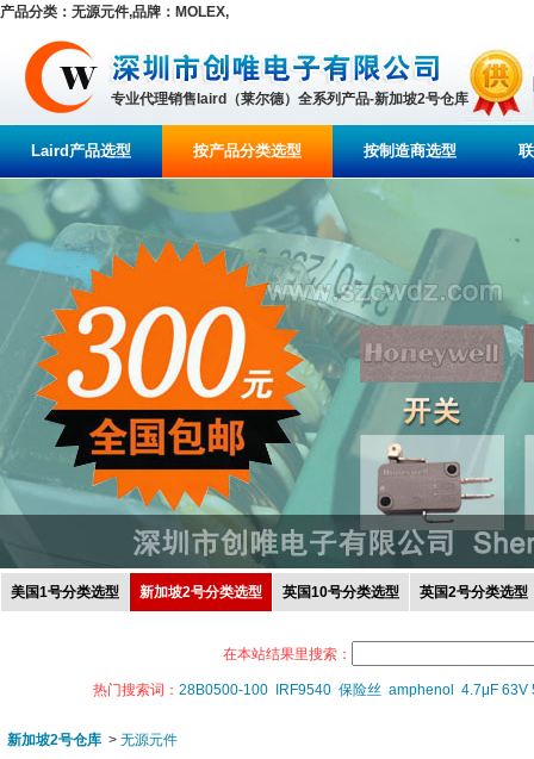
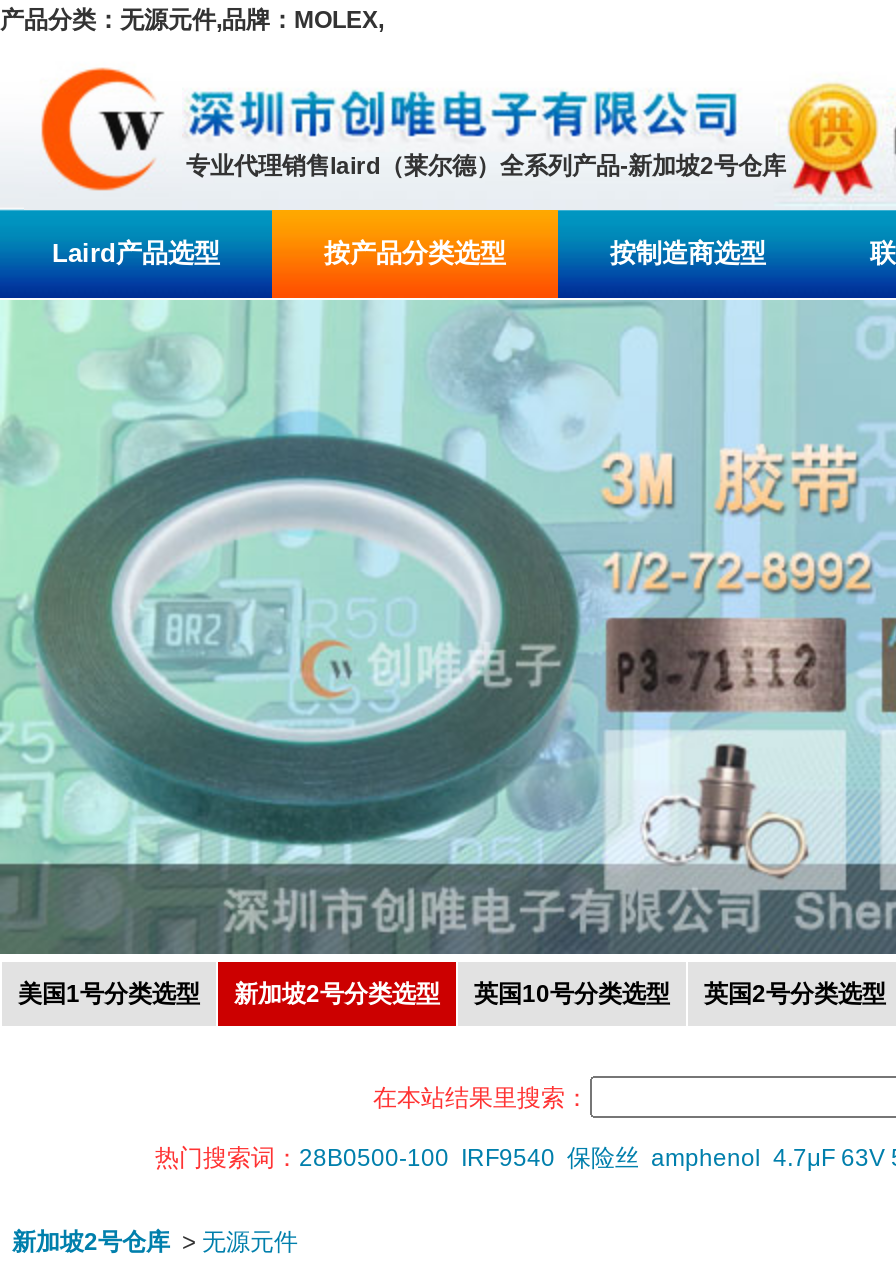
- [image]
+ [image]
